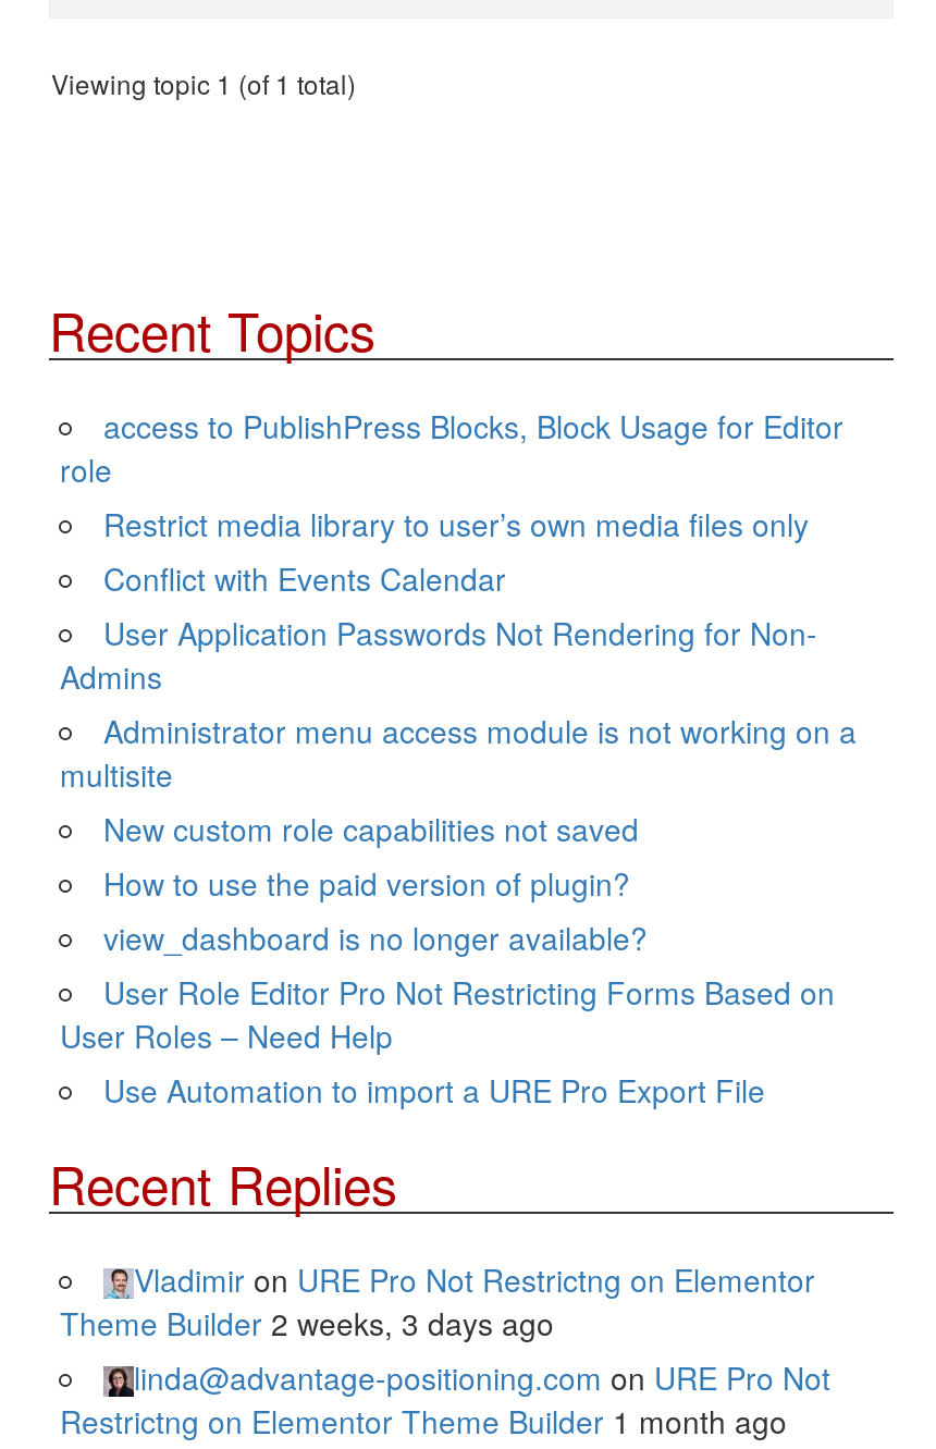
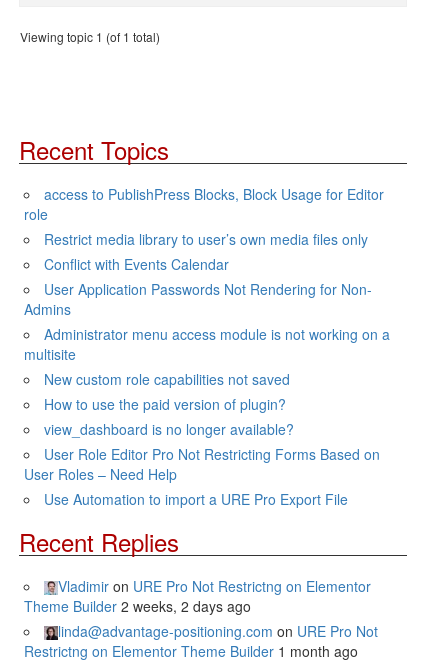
- Theme Builder 2 weeks, 3 days ago
+ Theme Builder 2 weeks, 2 days ago
